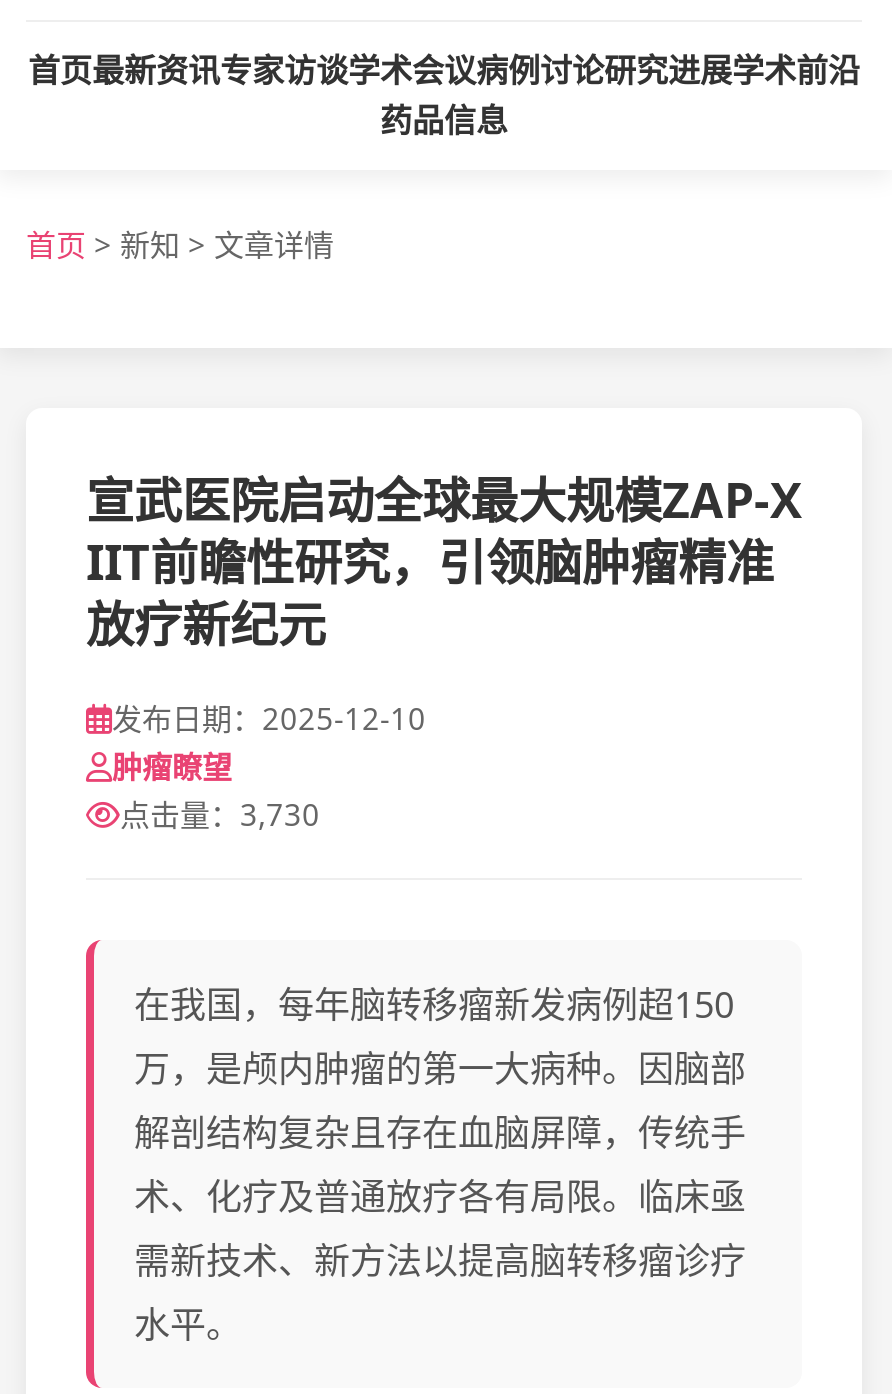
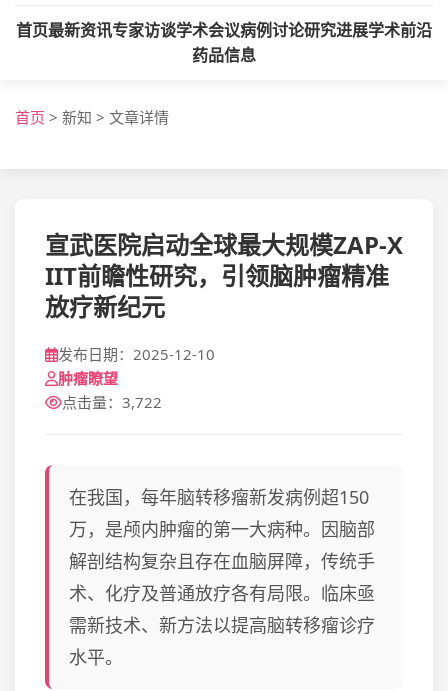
- 点击量：3,730
+ 点击量：3,722
